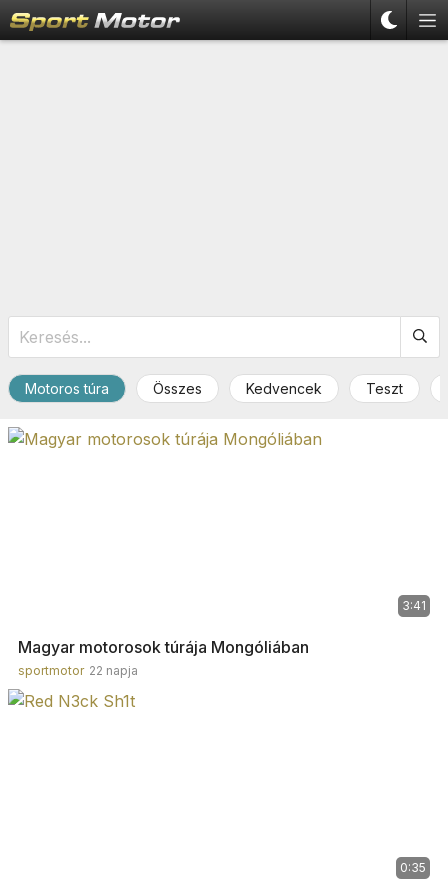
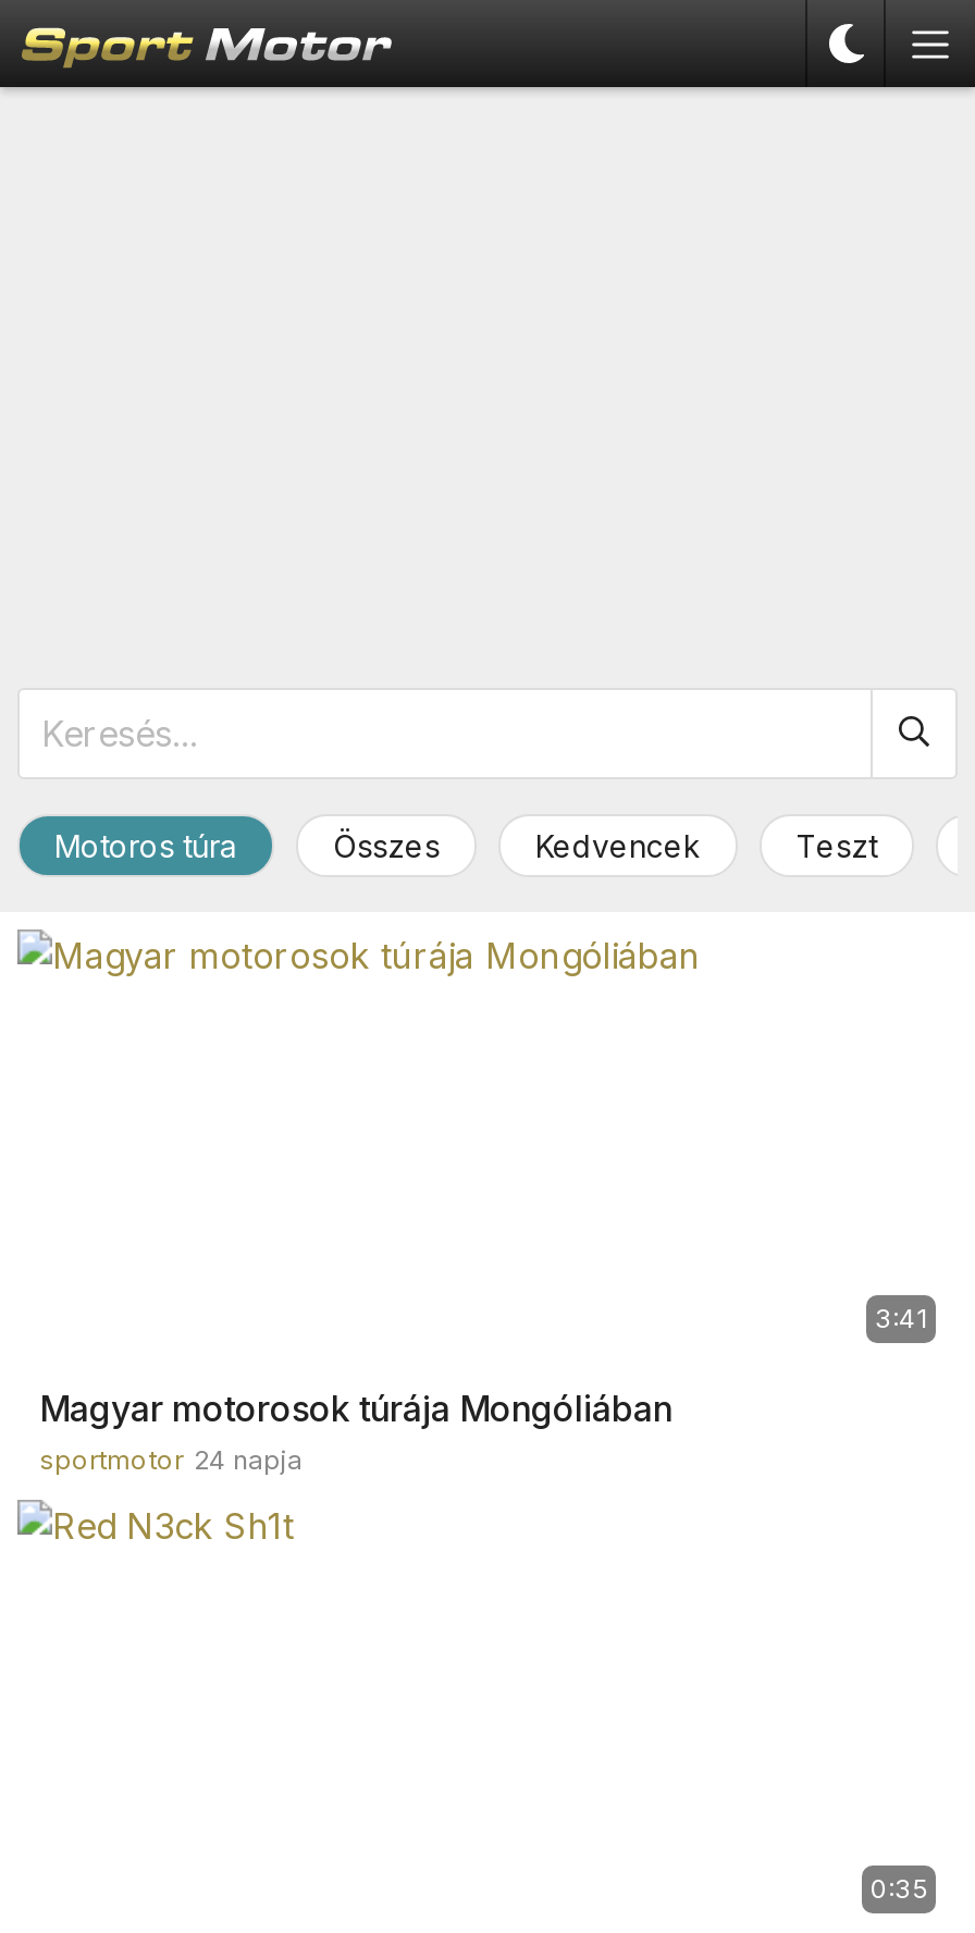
- sportmotor 22 napja
+ sportmotor 24 napja
